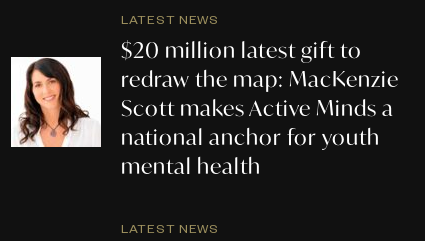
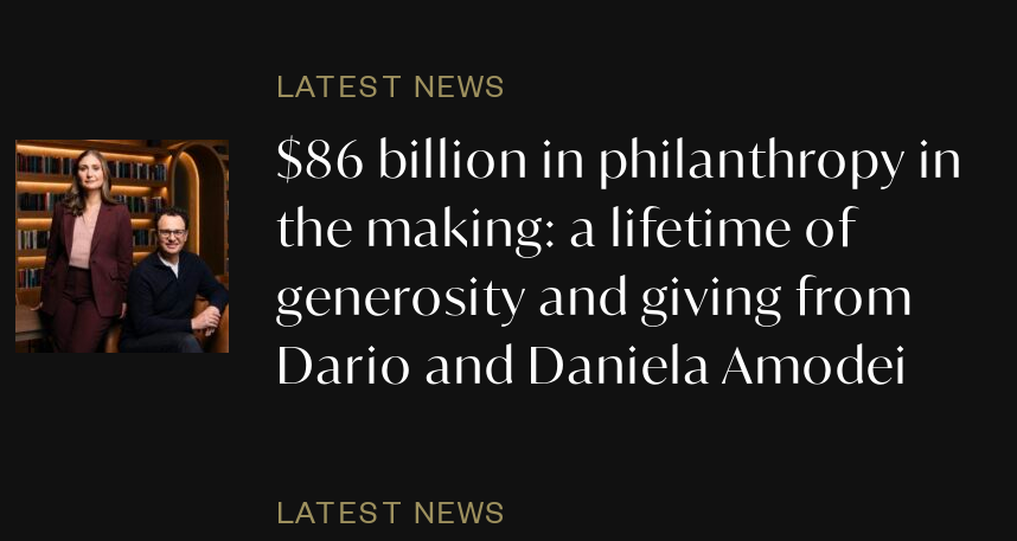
- [image]
- $20 million latest gift to
- redraw the map: MacKenzie
- Scott makes Active Minds a
- national anchor for youth
- mental health
+ [image]
+ $86 billion in philanthropy in
+ the making: a lifetime of
+ generosity and giving from
+ Dario and Daniela Amodei
